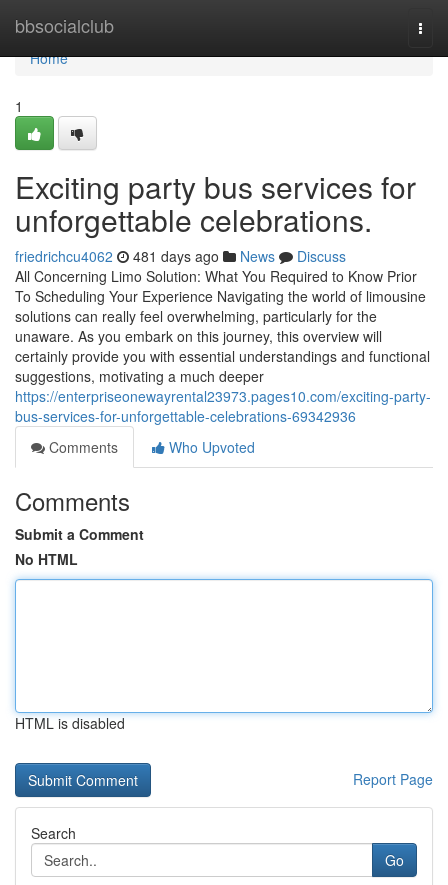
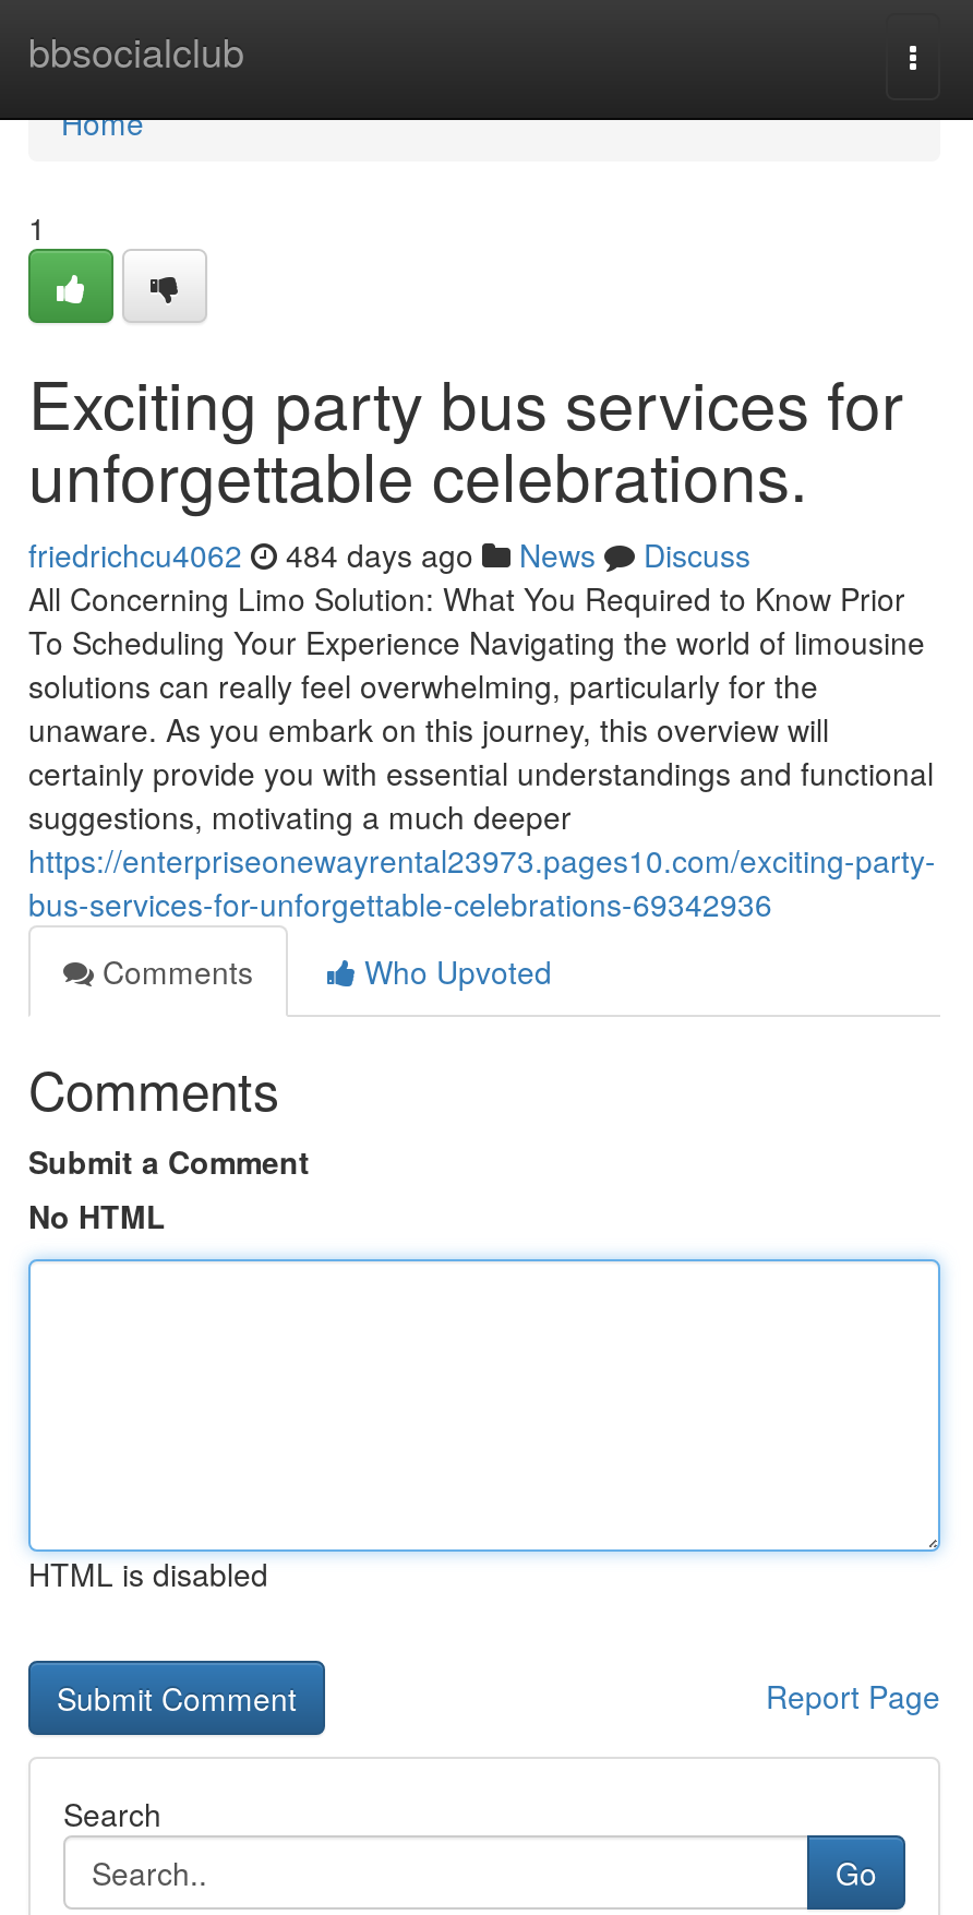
- friedrichcu4062 481 days ago News Discuss
+ friedrichcu4062 484 days ago News Discuss
